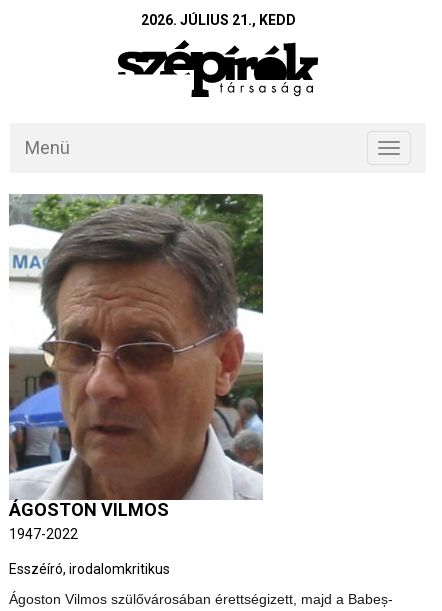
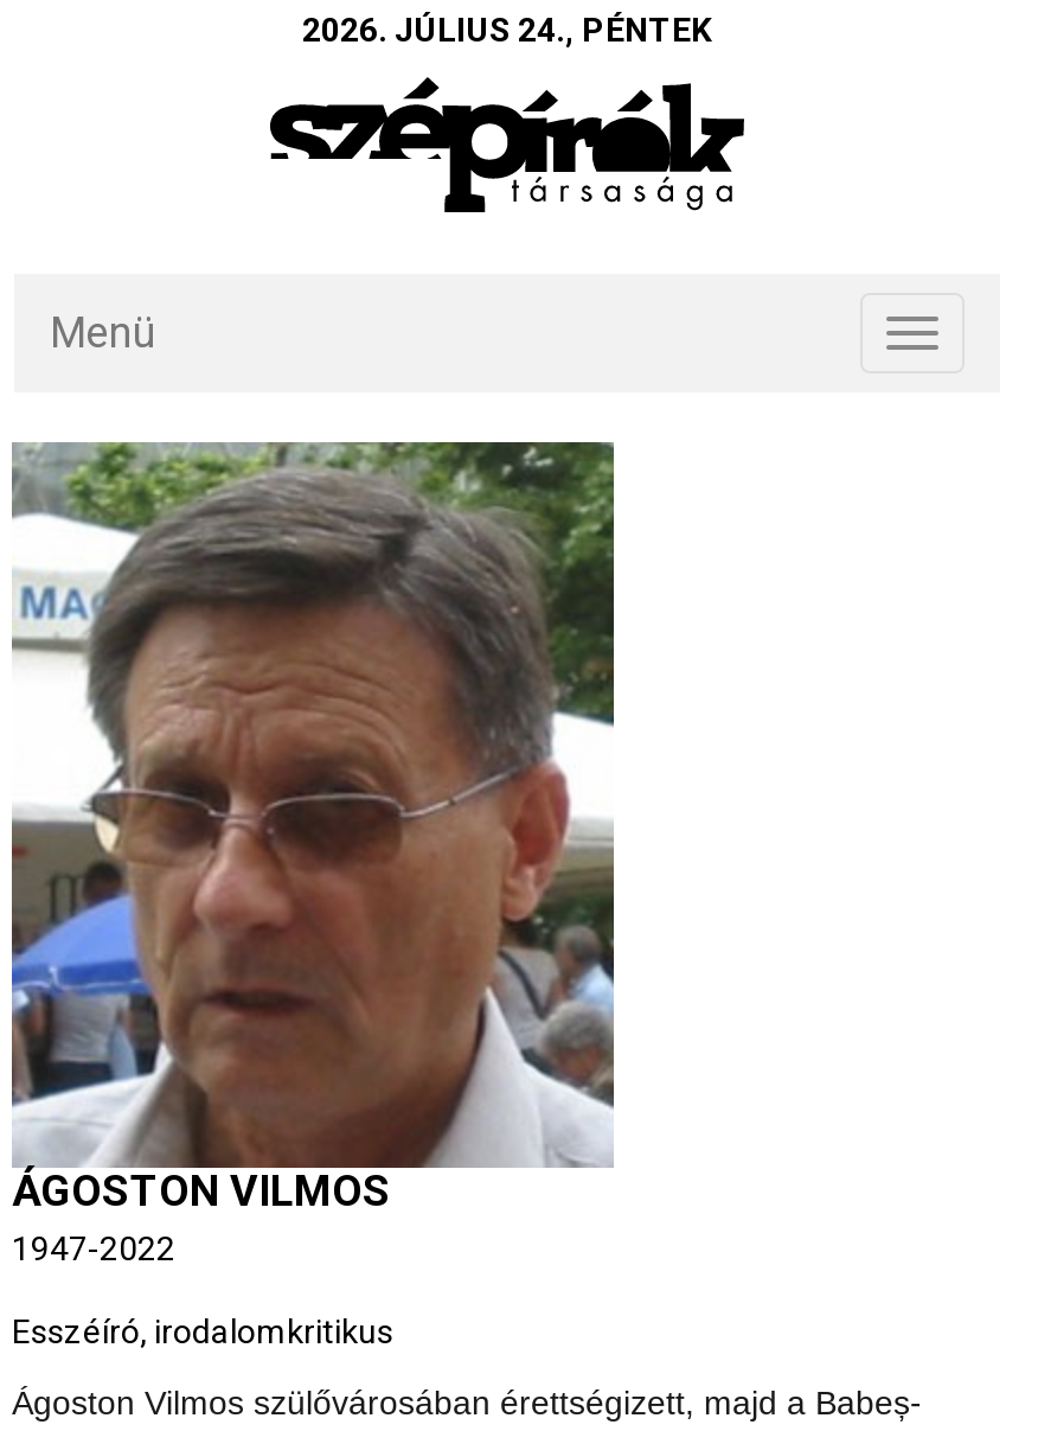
- 2026. JÚLIUS 21., KEDD
+ 2026. JÚLIUS 24., PÉNTEK
